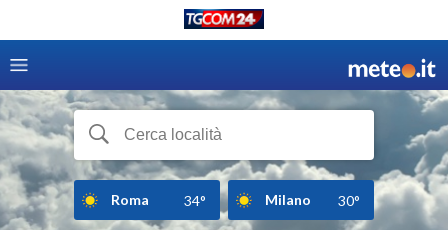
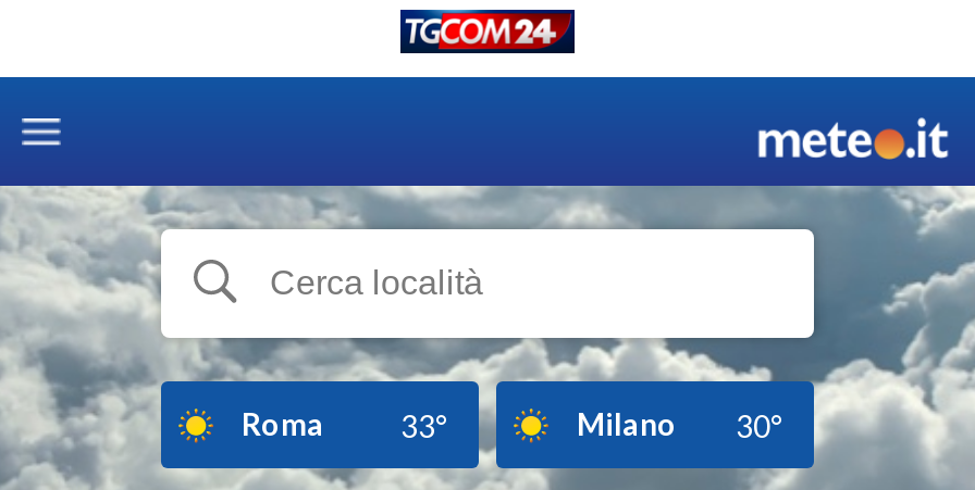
- 34°
+ 33°
